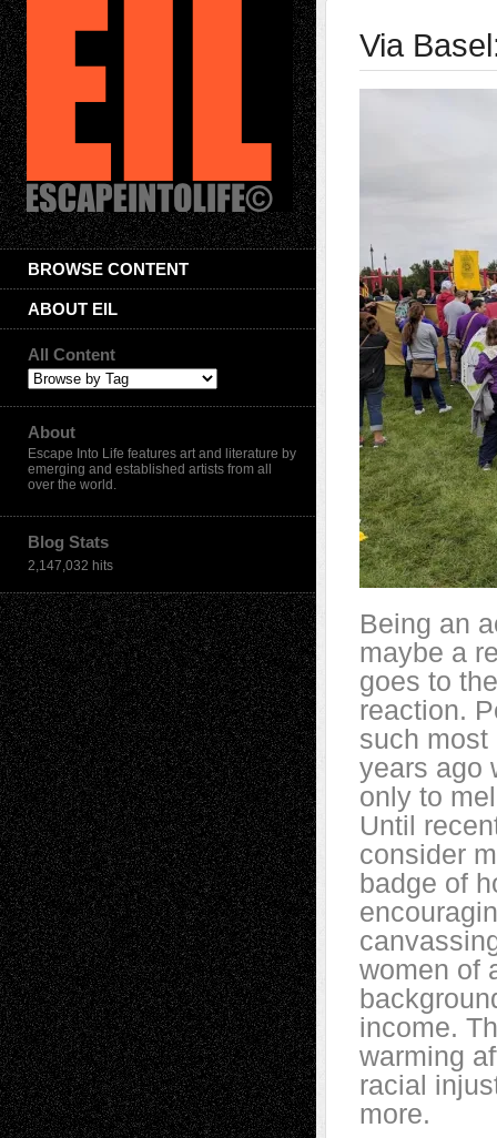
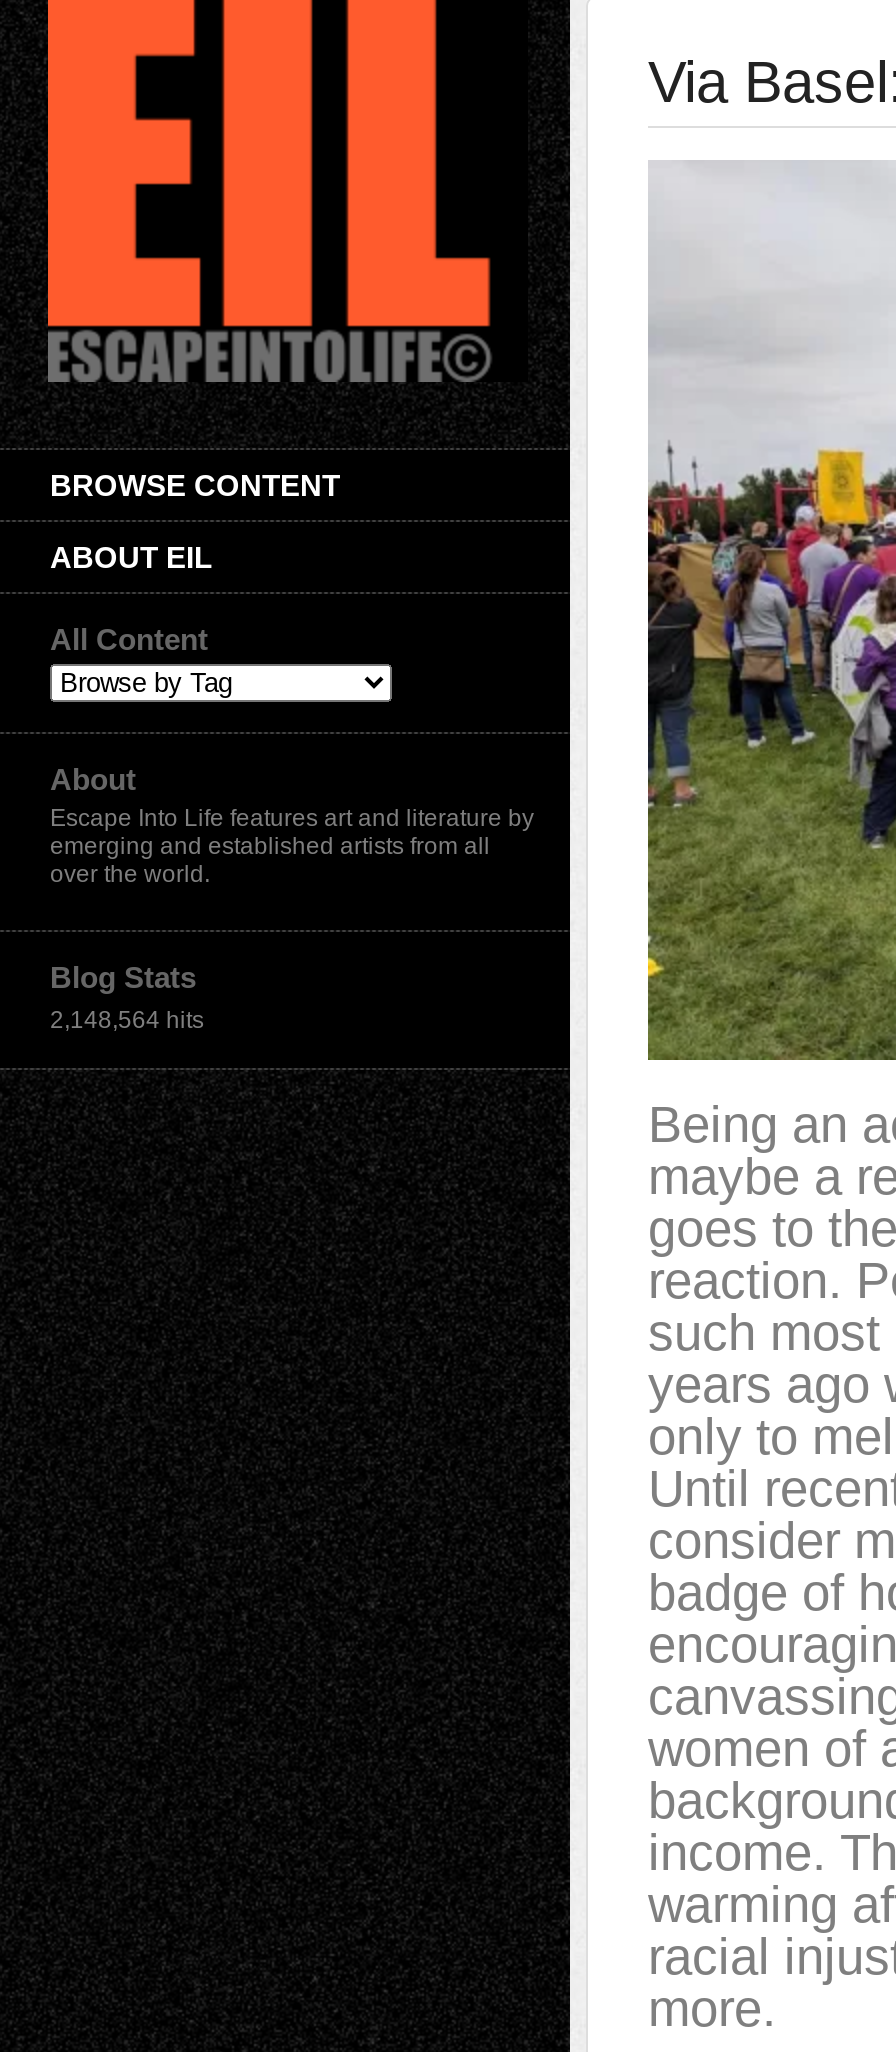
- 2,147,032 hits
+ 2,148,564 hits
